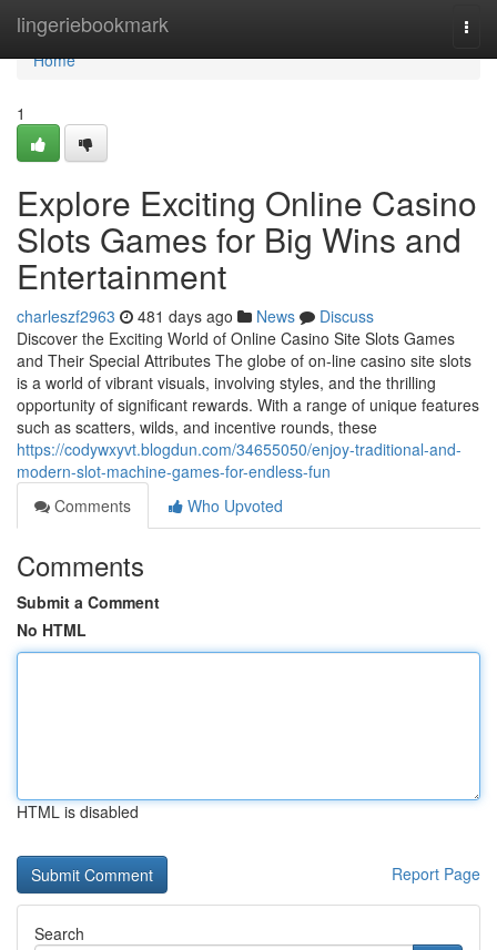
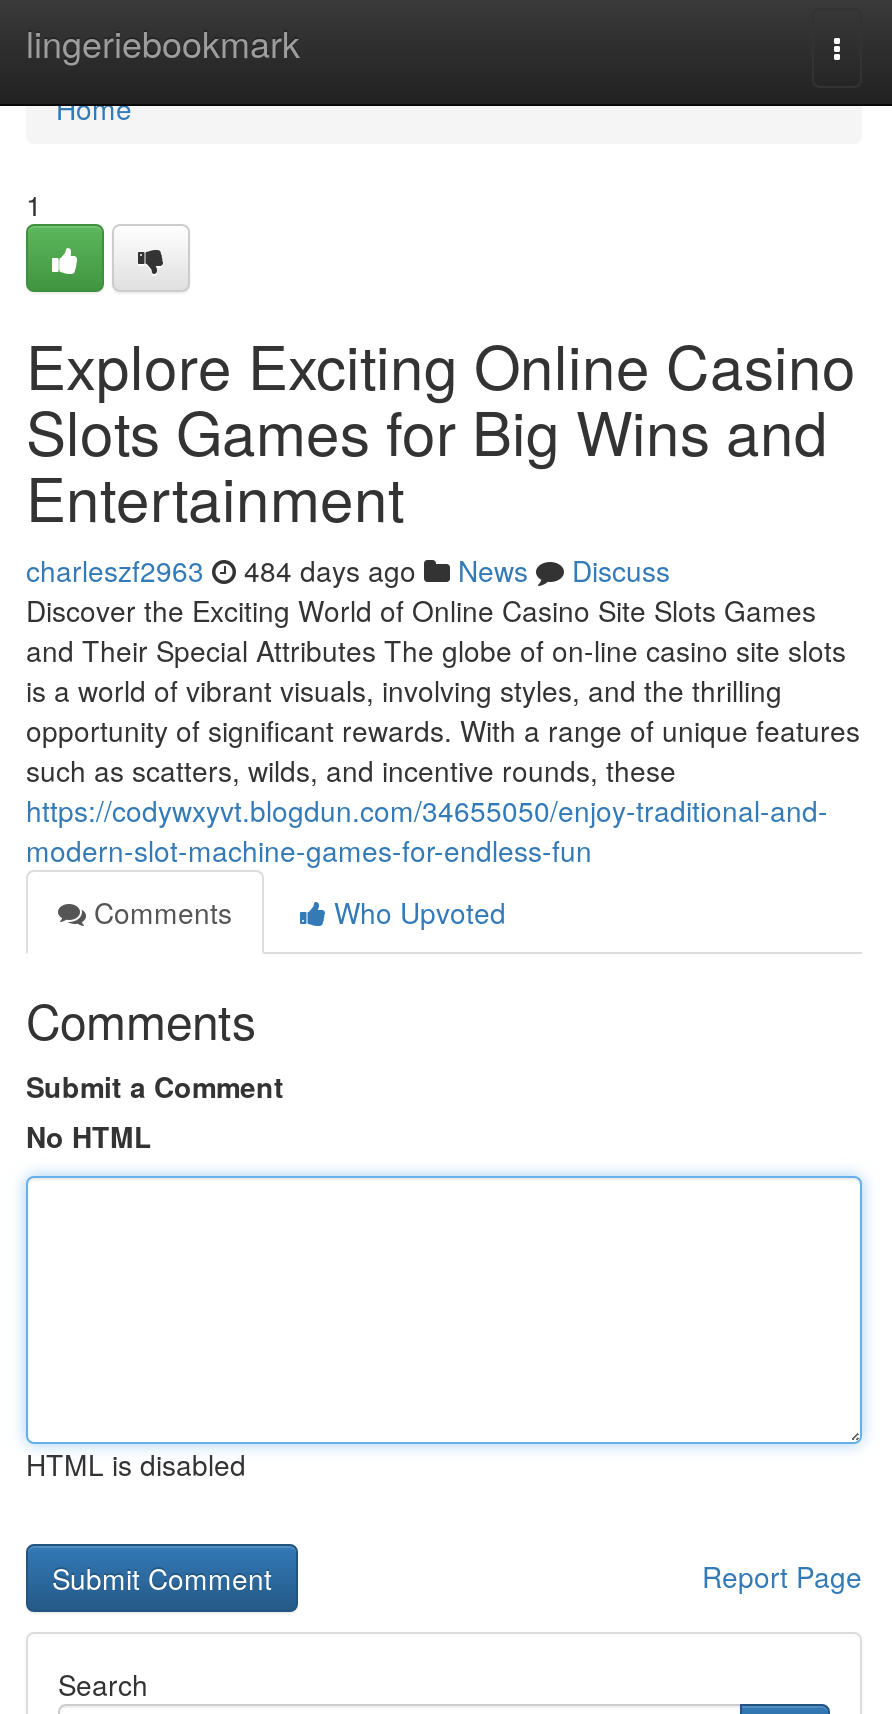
- charleszf2963 481 days ago News Discuss
+ charleszf2963 484 days ago News Discuss
